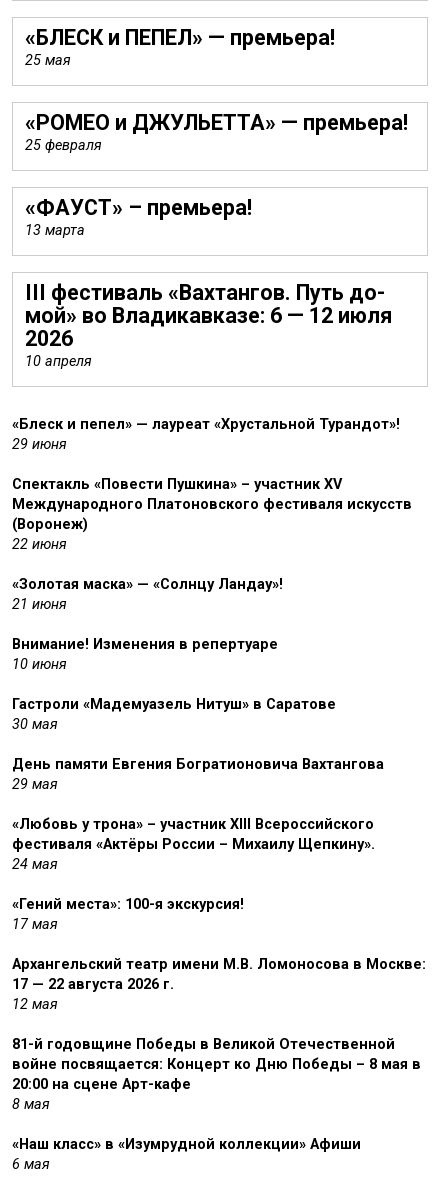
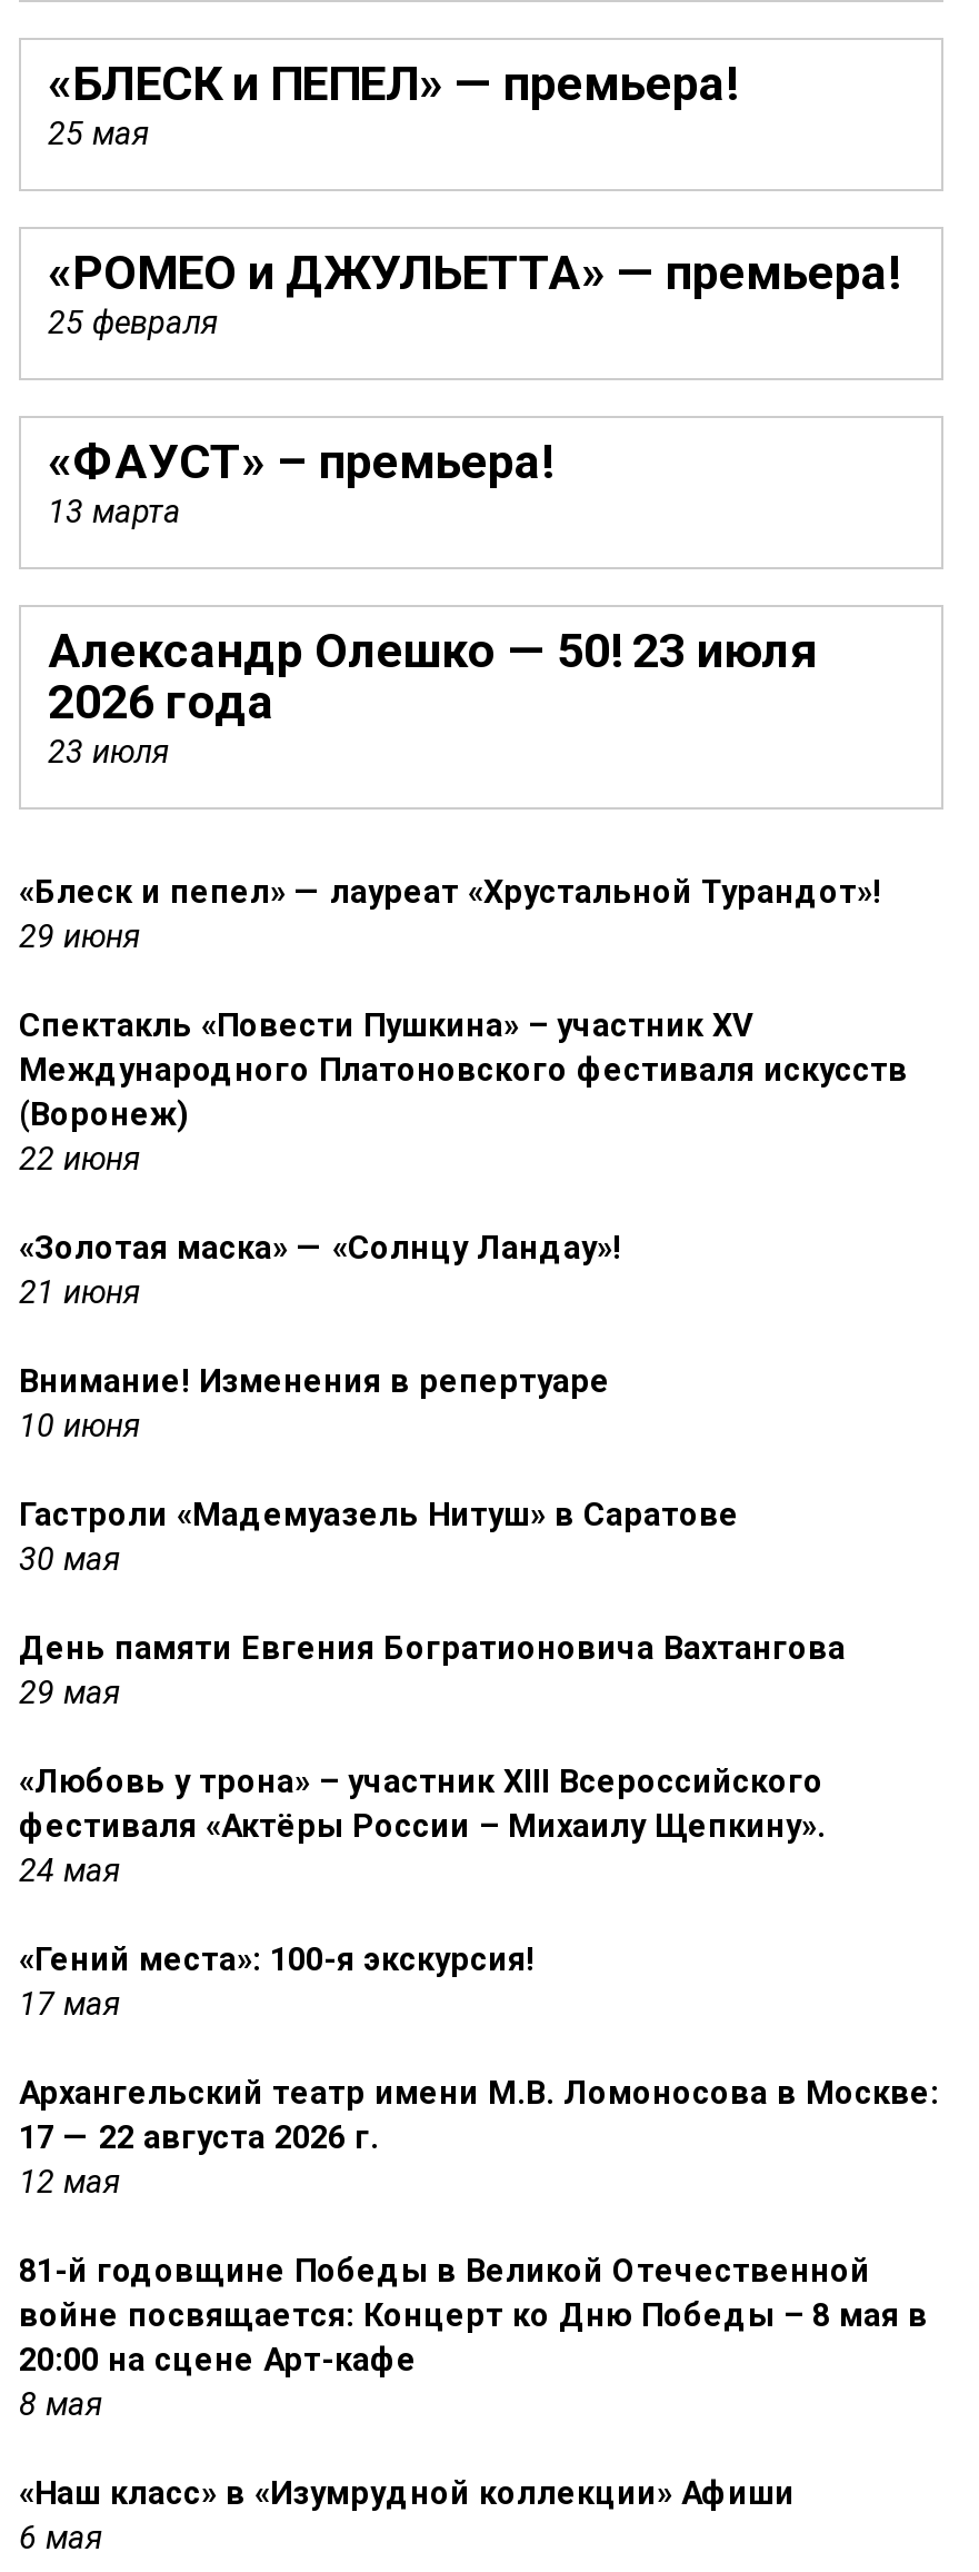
- III фестиваль «Вахтангов. Путь до
- мой» во Владикавказе: 6 — 12 июля
- 2026
- 10 апреля
+ Александр Олешко — 50! 23 июля
+ 2026 года
+ 23 июля
